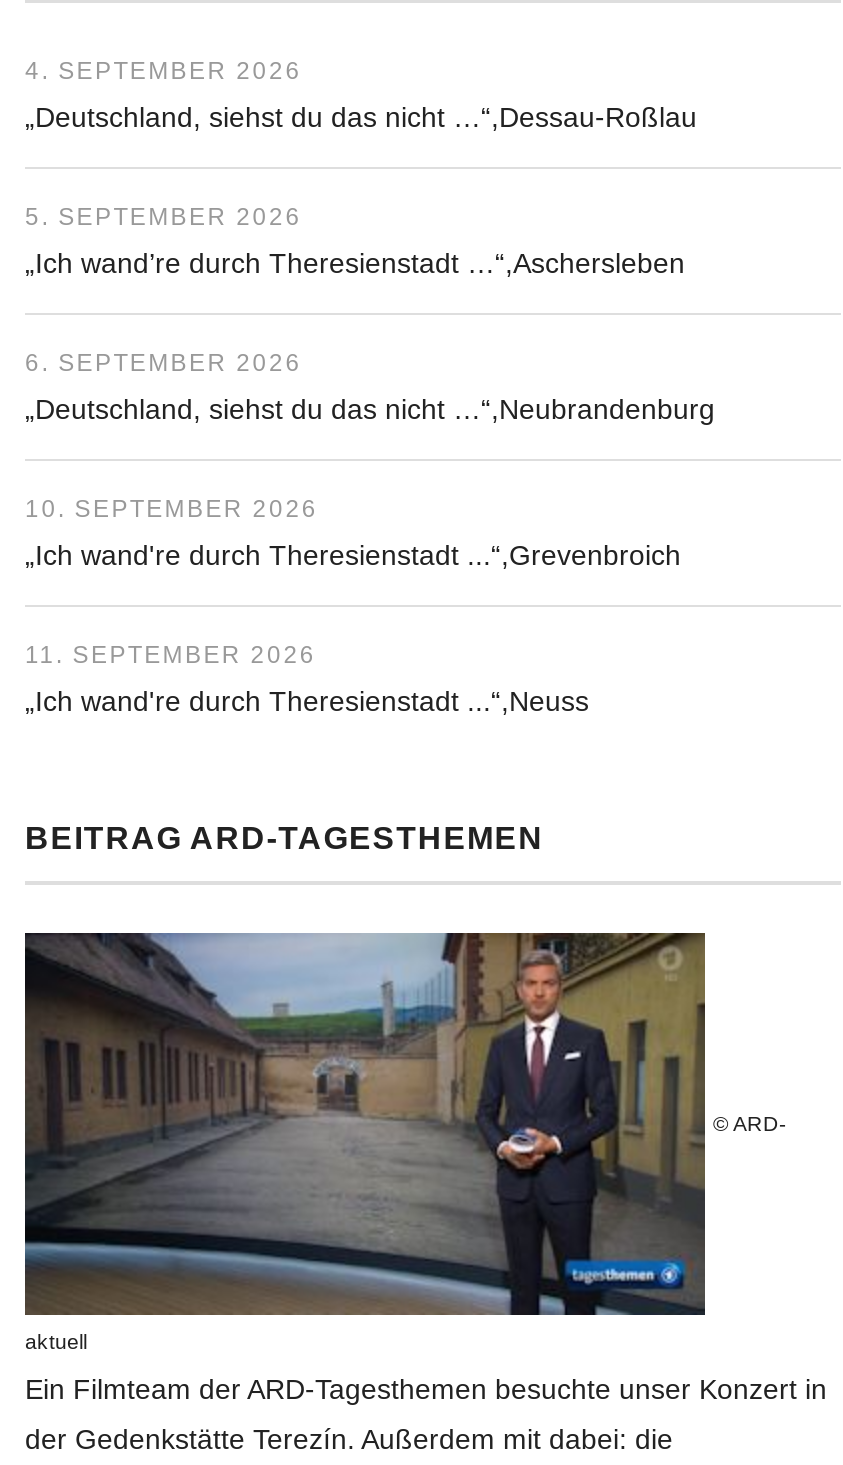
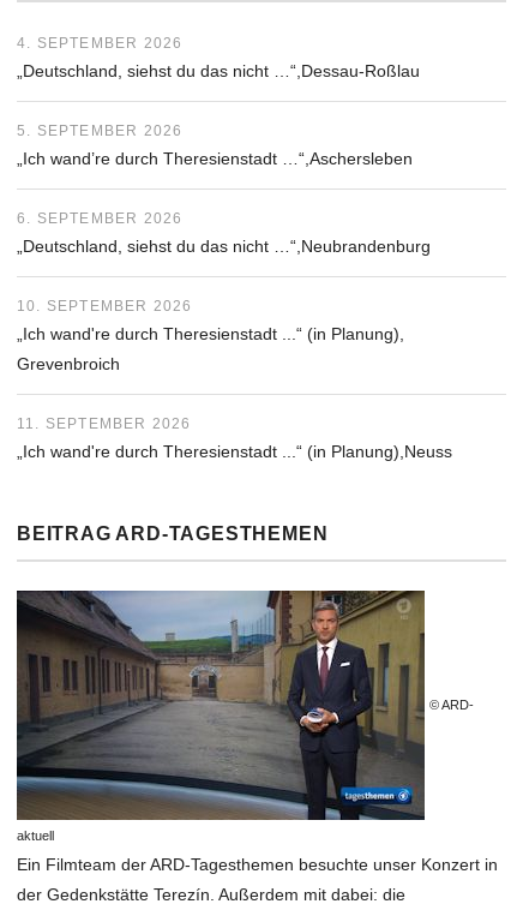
- „Ich wand're durch Theresienstadt ...“ Grevenbroich
+ „Ich wand're durch Theresienstadt ...“ (in Planung)
+ Grevenbroich

- „Ich wand're durch Theresienstadt ...“ Neuss
+ „Ich wand're durch Theresienstadt ...“ (in Planung) Neuss
